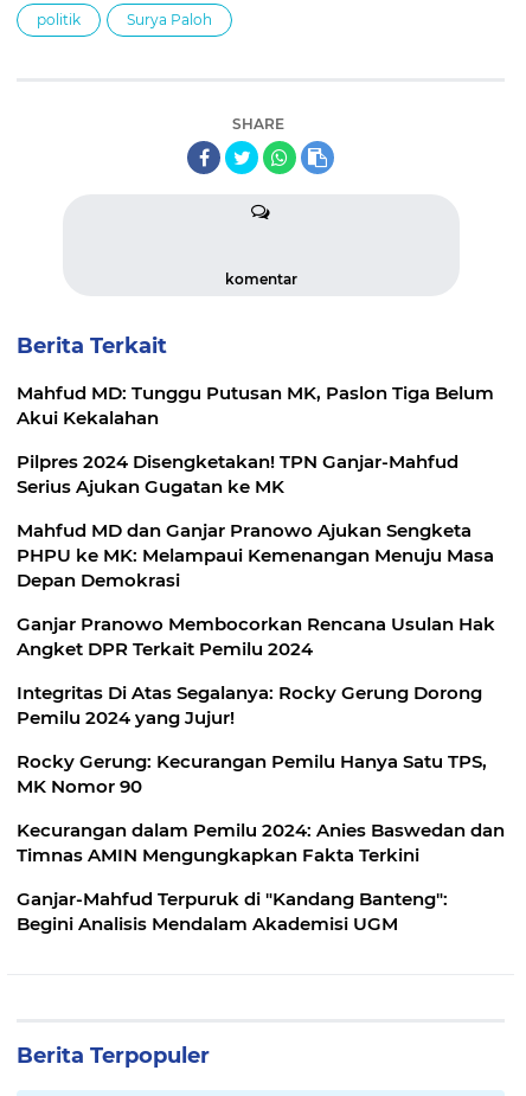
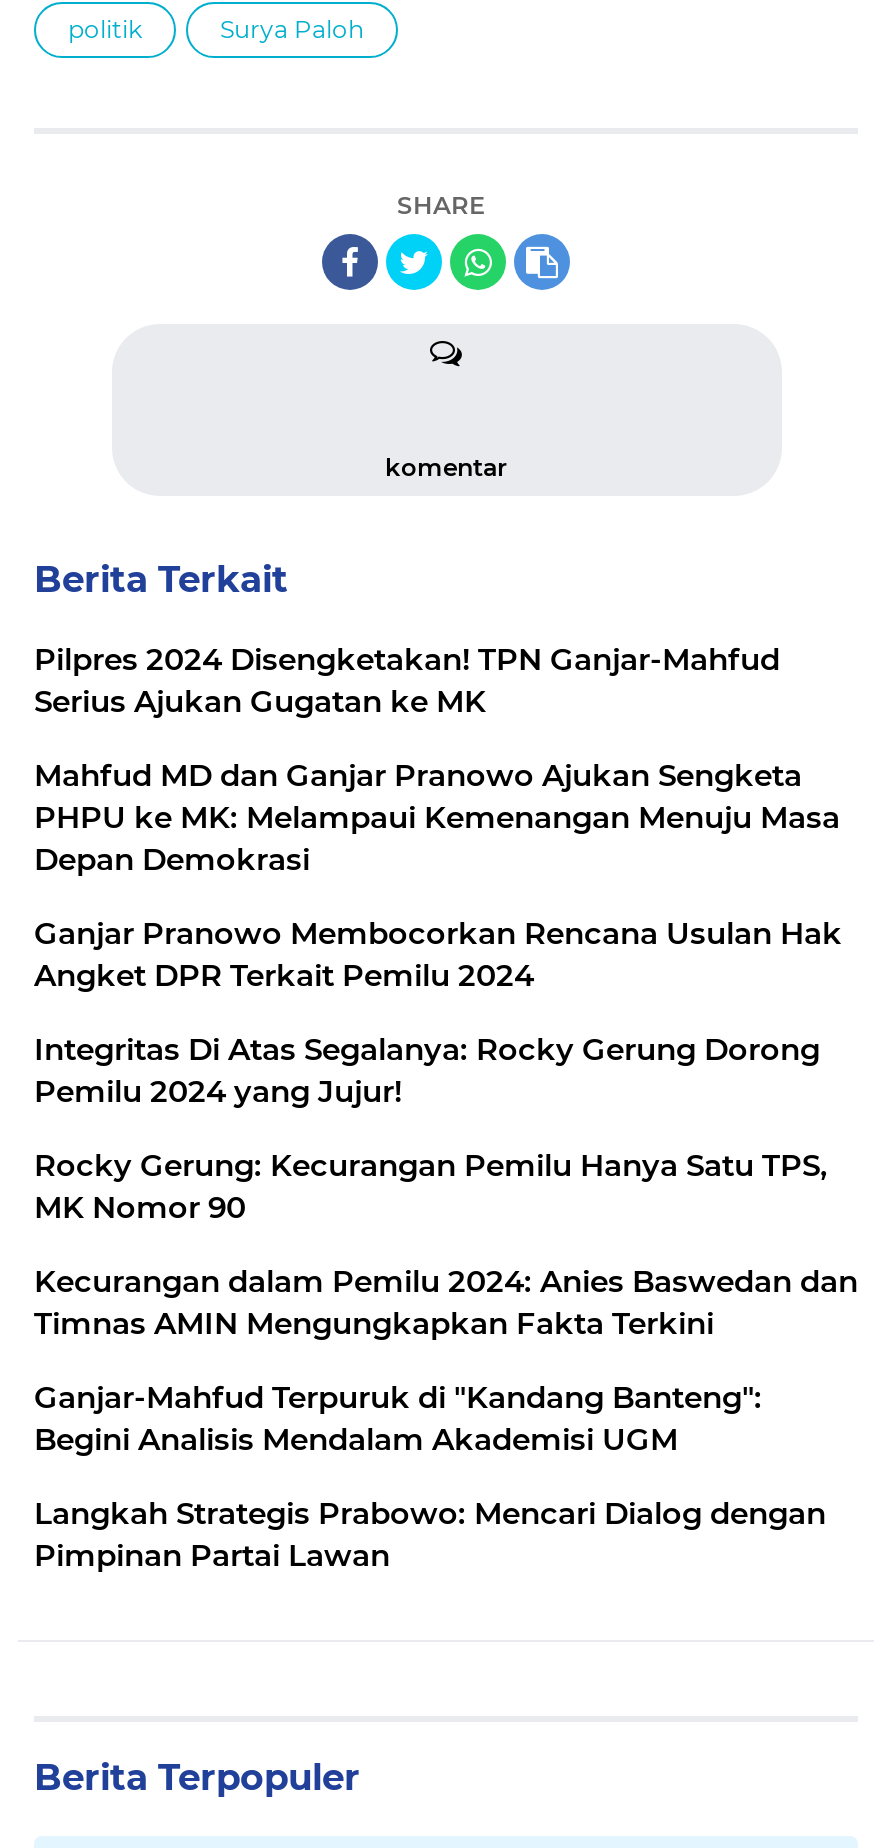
- Mahfud MD: Tunggu Putusan MK, Paslon Tiga Belum
- Akui Kekalahan

moved up: Pilpres 2024 Disengketakan! TPN Ganjar-Mahfud | Serius Ajukan Gugatan ke MK | Mahfud MD dan Ganjar Pranowo Ajukan Sengketa | ... | Ganjar-Mahfud Terpuruk di "Kandang Banteng": | Begini Analisis Mendalam Akademisi UGM

+ Langkah Strategis Prabowo: Mencari Dialog dengan
+ Pimpinan Partai Lawan
